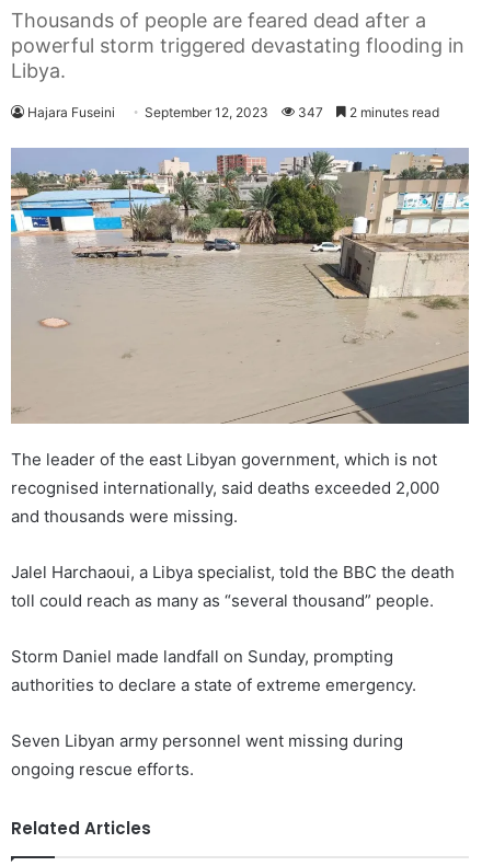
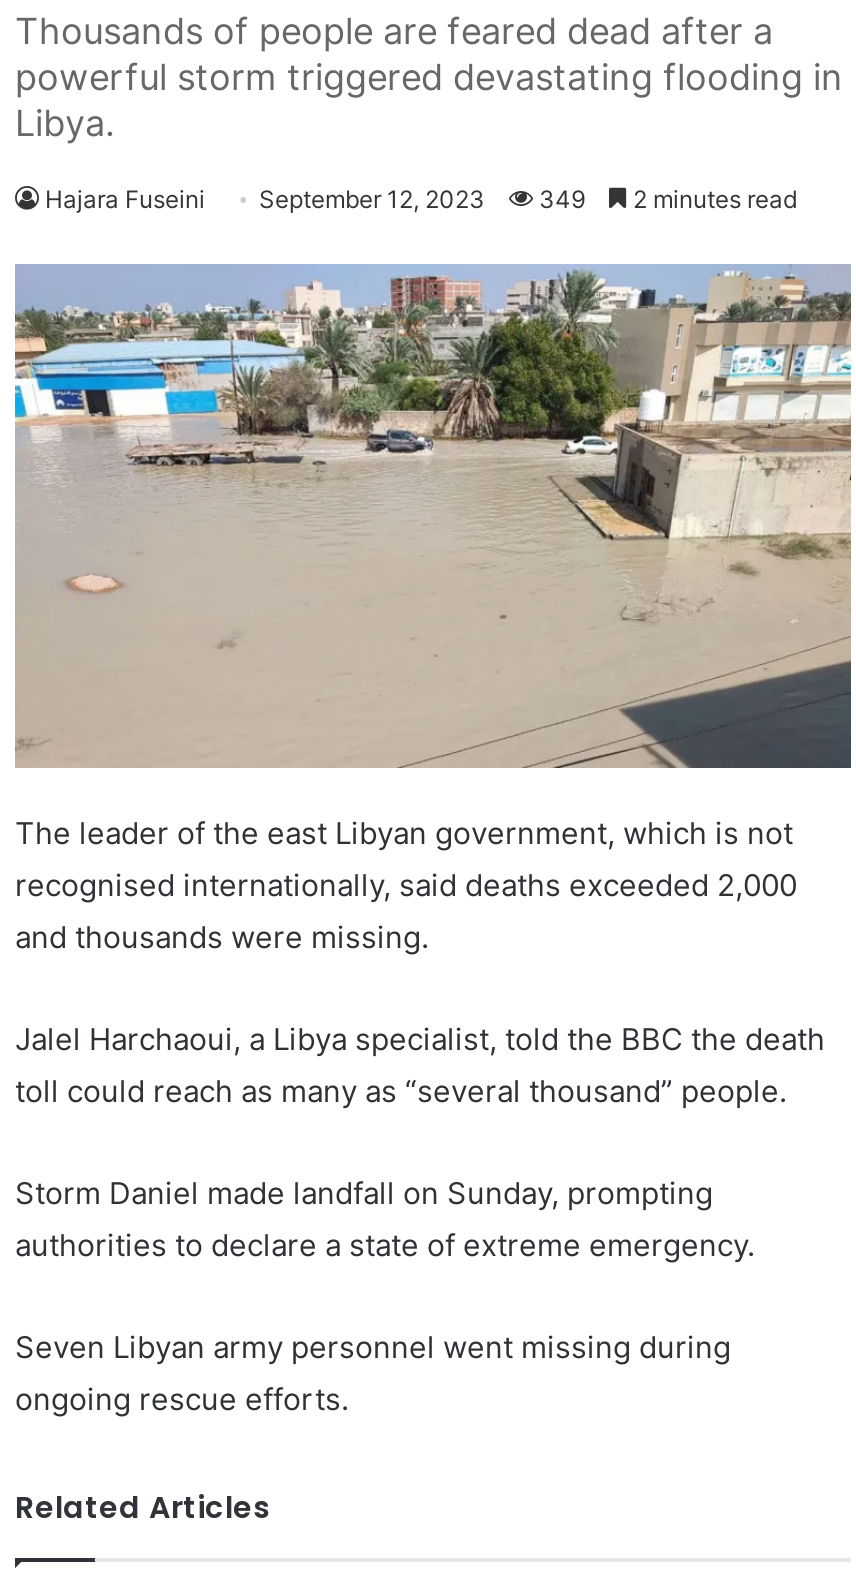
- Hajara Fuseini September 12, 2023 347 2 minutes read
+ Hajara Fuseini September 12, 2023 349 2 minutes read
